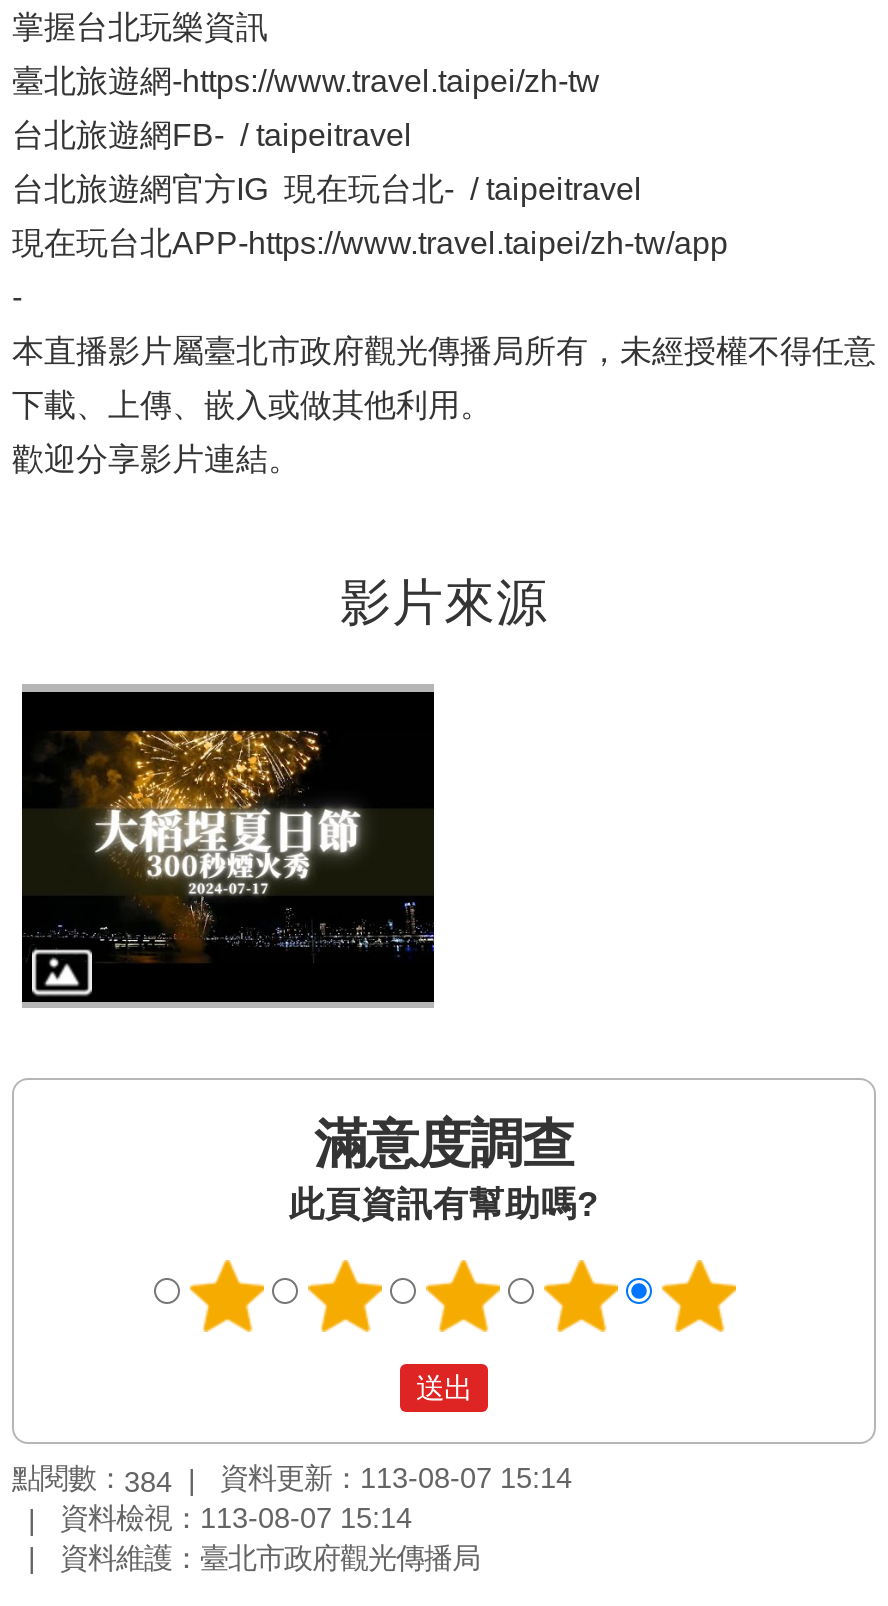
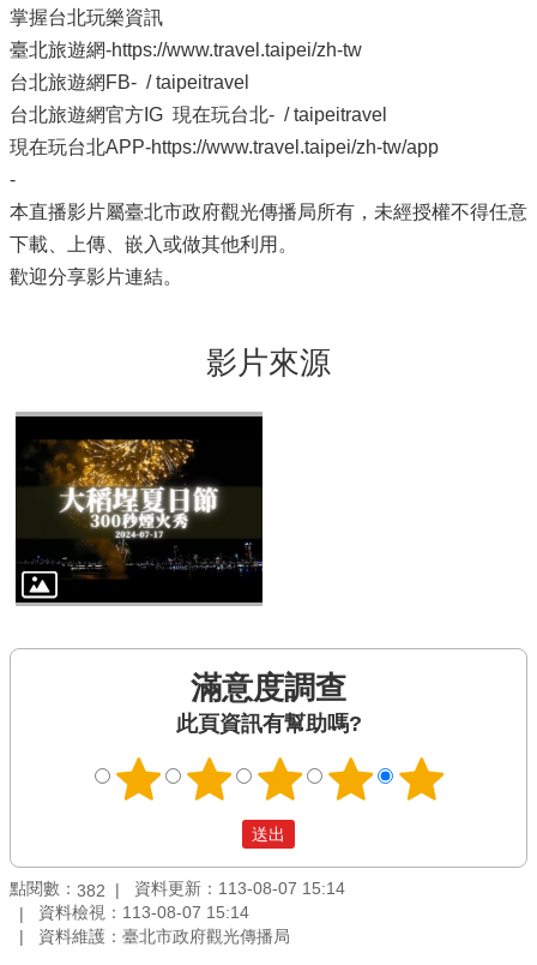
- 點閱數：384 資料更新：113-08-07 15:14
+ 點閱數：382 資料更新：113-08-07 15:14
